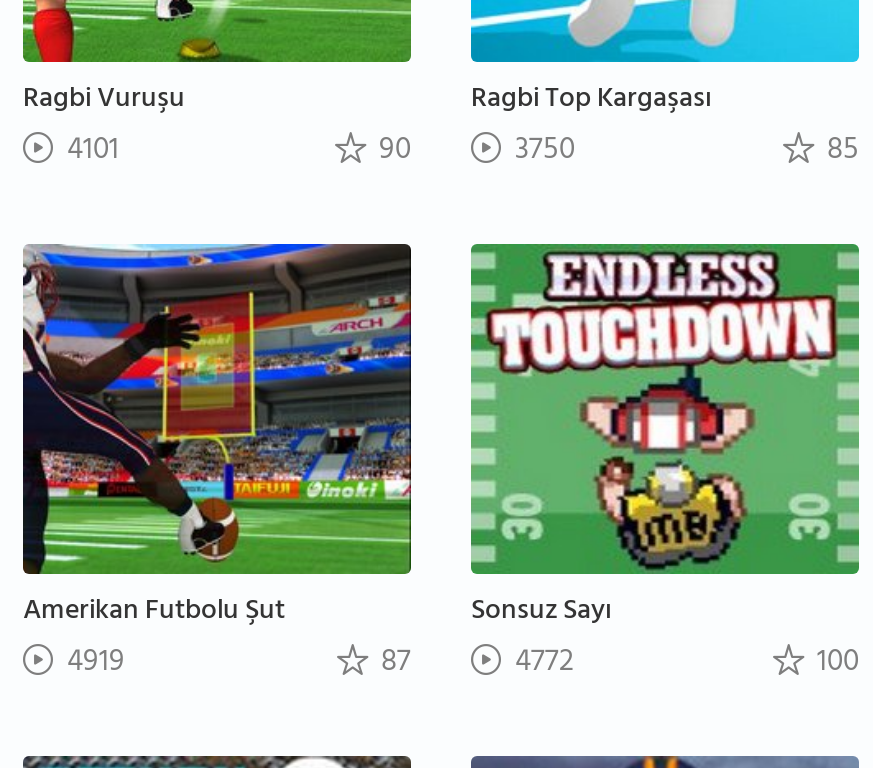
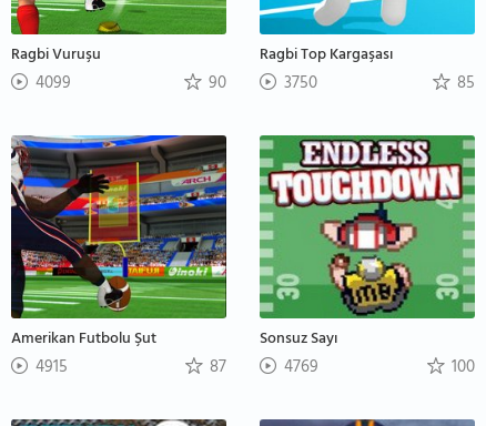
- 4101
+ 4099

- 4919
+ 4915

- 87 4772
+ 87 4769
